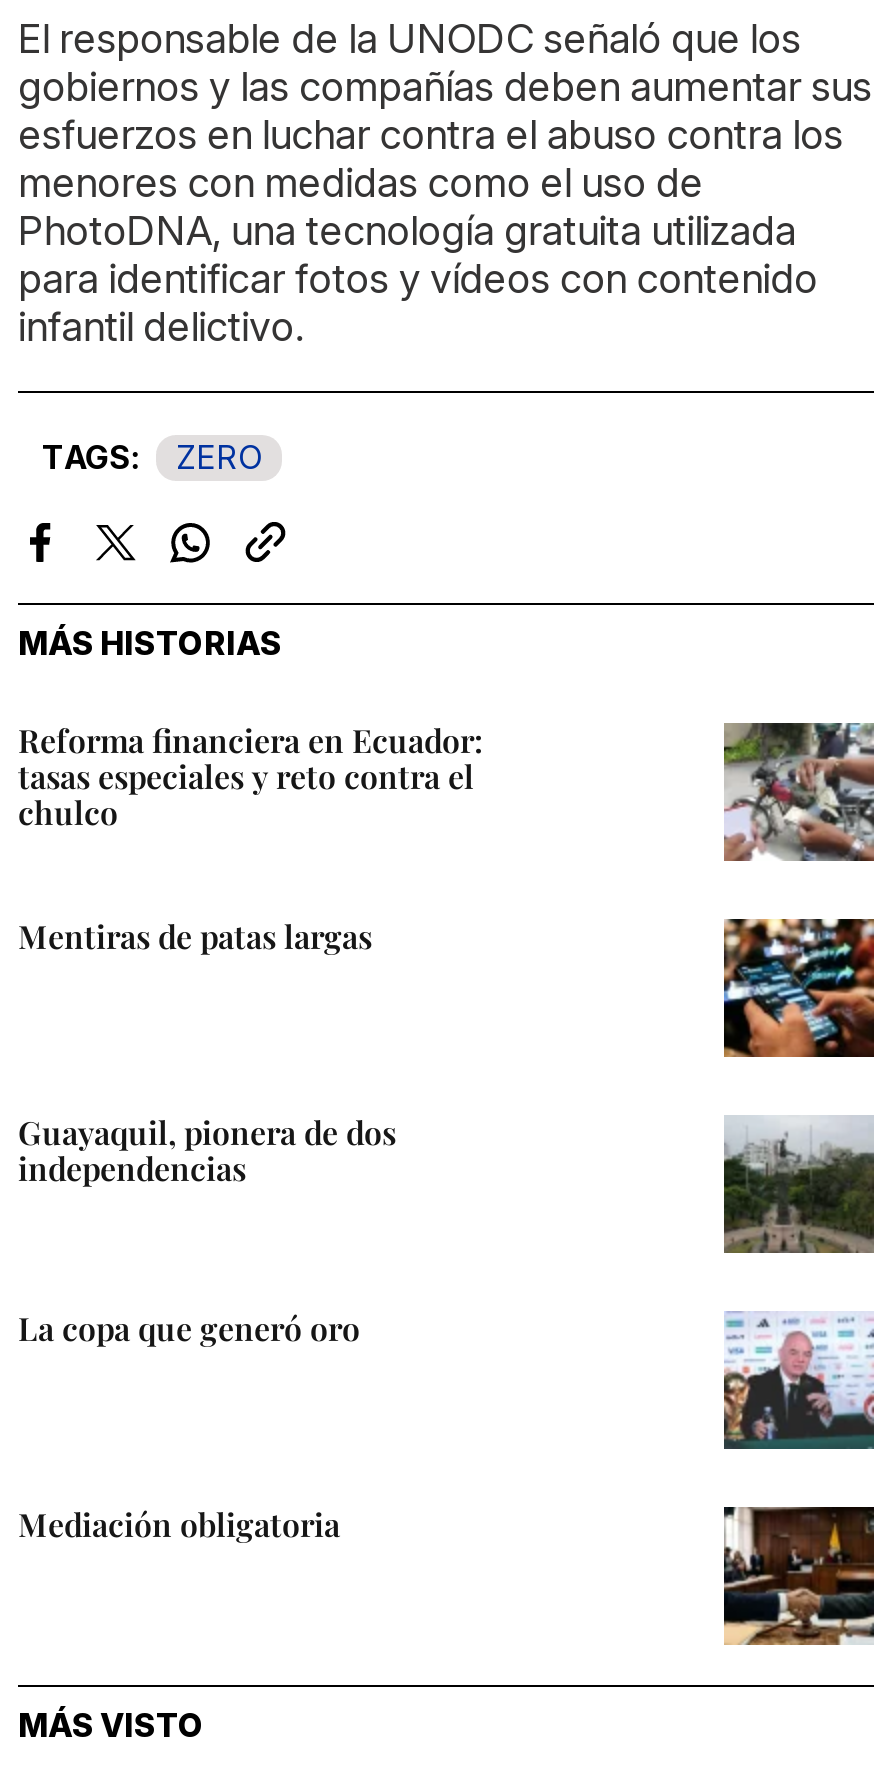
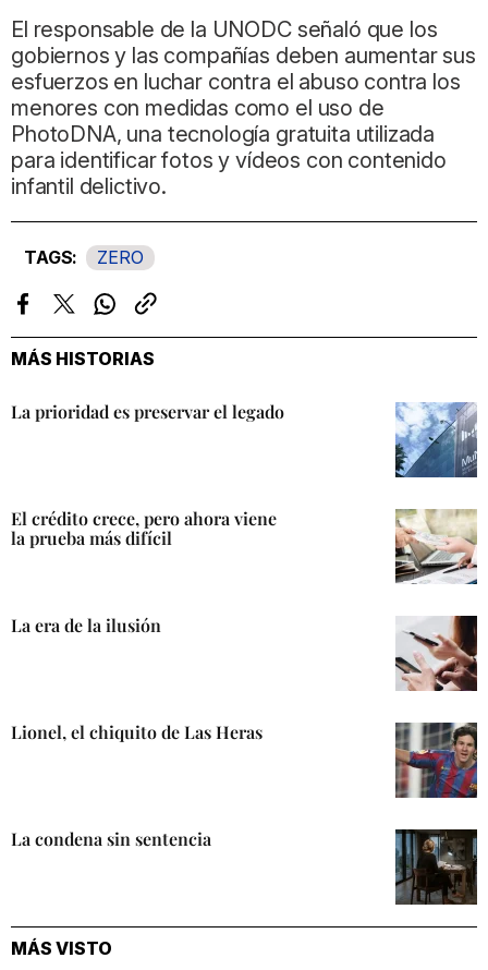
- Reforma financiera en Ecuador:
- tasas especiales y reto contra el
- chulco
+ La prioridad es preservar el legado

- [image]
+ [image]

- Mentiras de patas largas
+ El crédito crece, pero ahora viene
+ la prueba más difícil

- [image]
+ [image]

- Guayaquil, pionera de dos
- independencias
+ La era de la ilusión

- [image]
+ [image]

- La copa que generó oro
+ Lionel, el chiquito de Las Heras

- [image]
+ [image]

- Mediación obligatoria
+ La condena sin sentencia

- [image]
+ [image]
